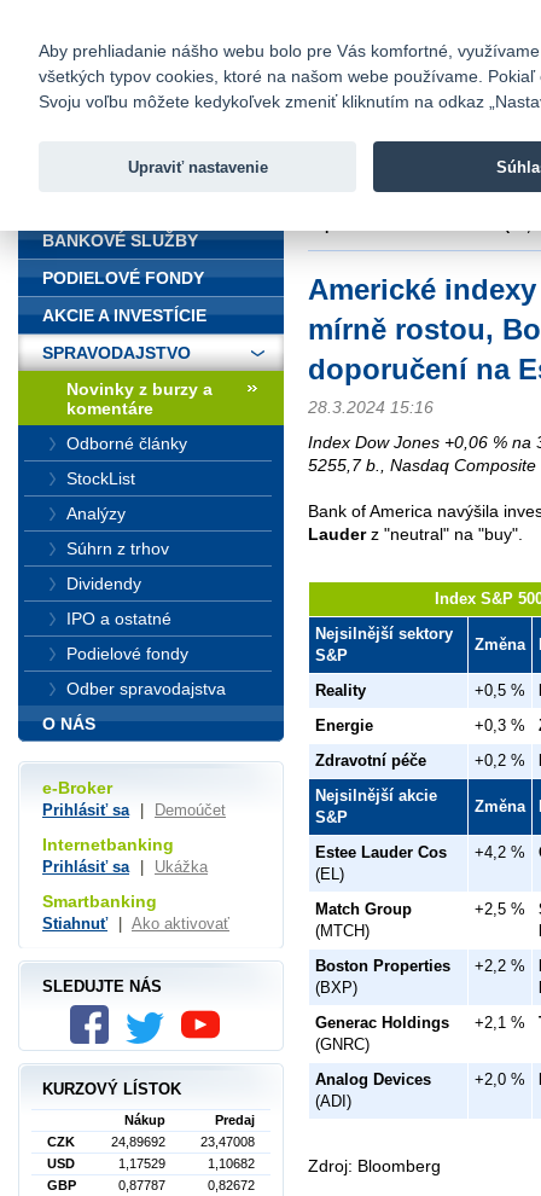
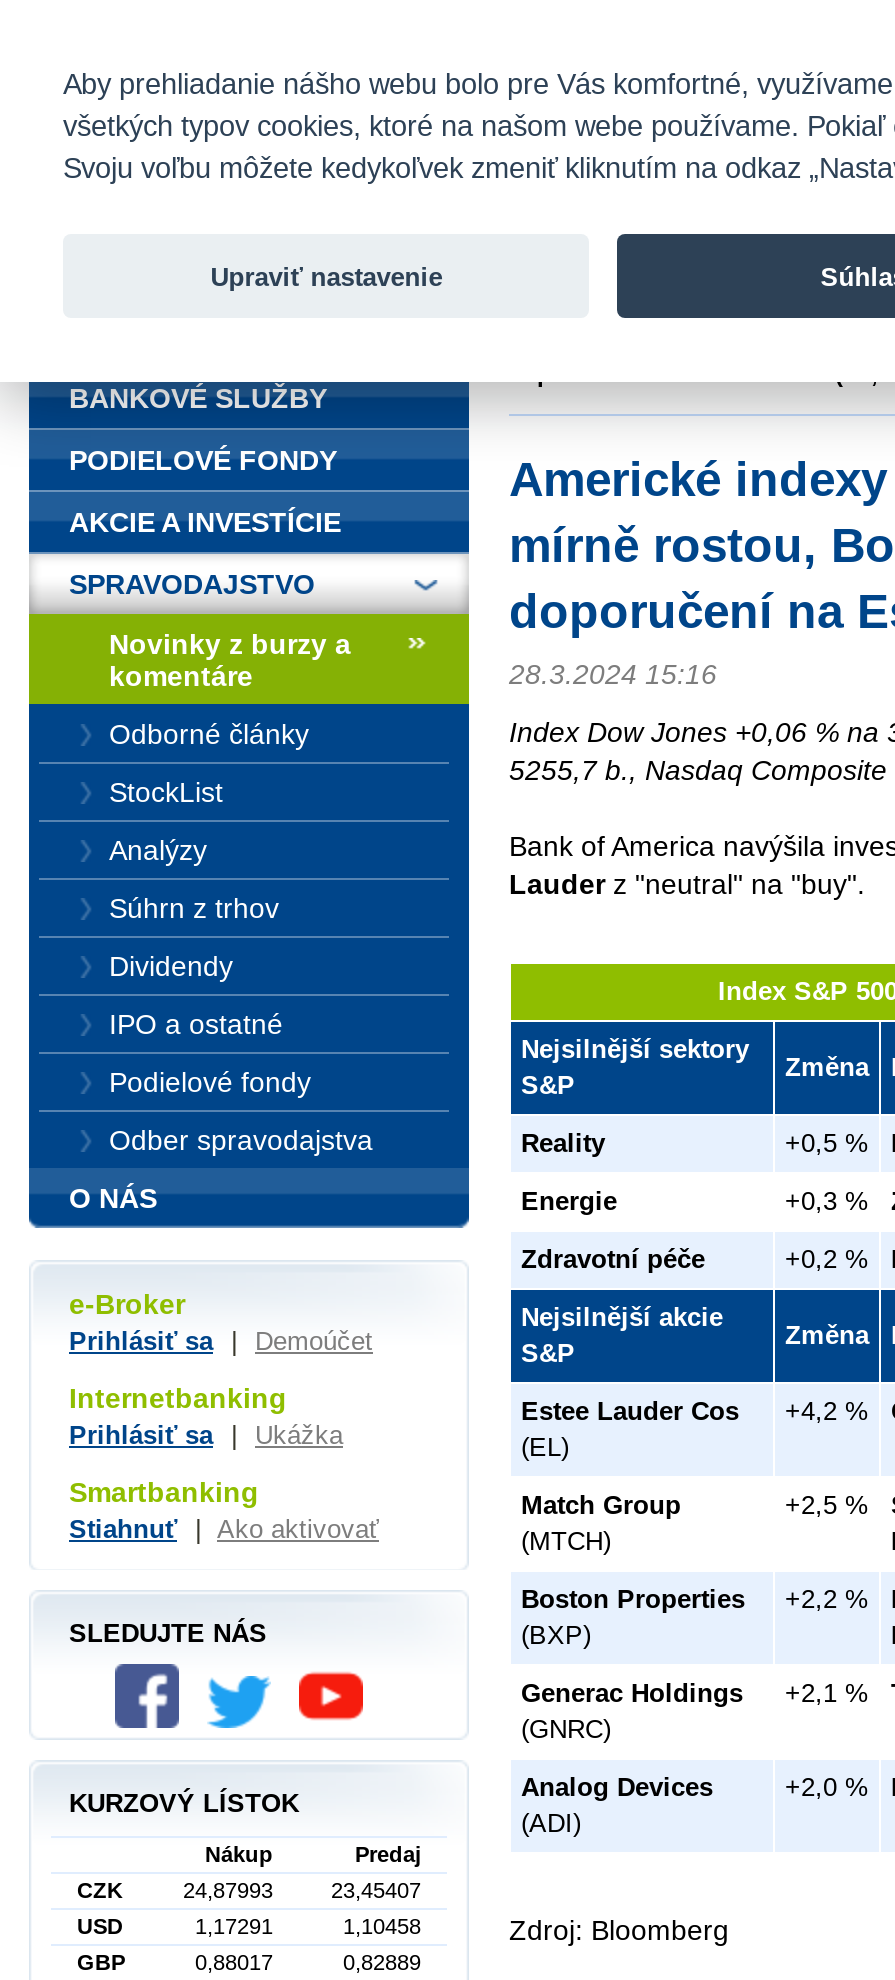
- 24,89692
+ 24,87993

- 23,47008
+ 23,45407

- 1,17529
+ 1,17291

- 1,10682
+ 1,10458

- 0,87787
+ 0,88017

- 0,82672
+ 0,82889
